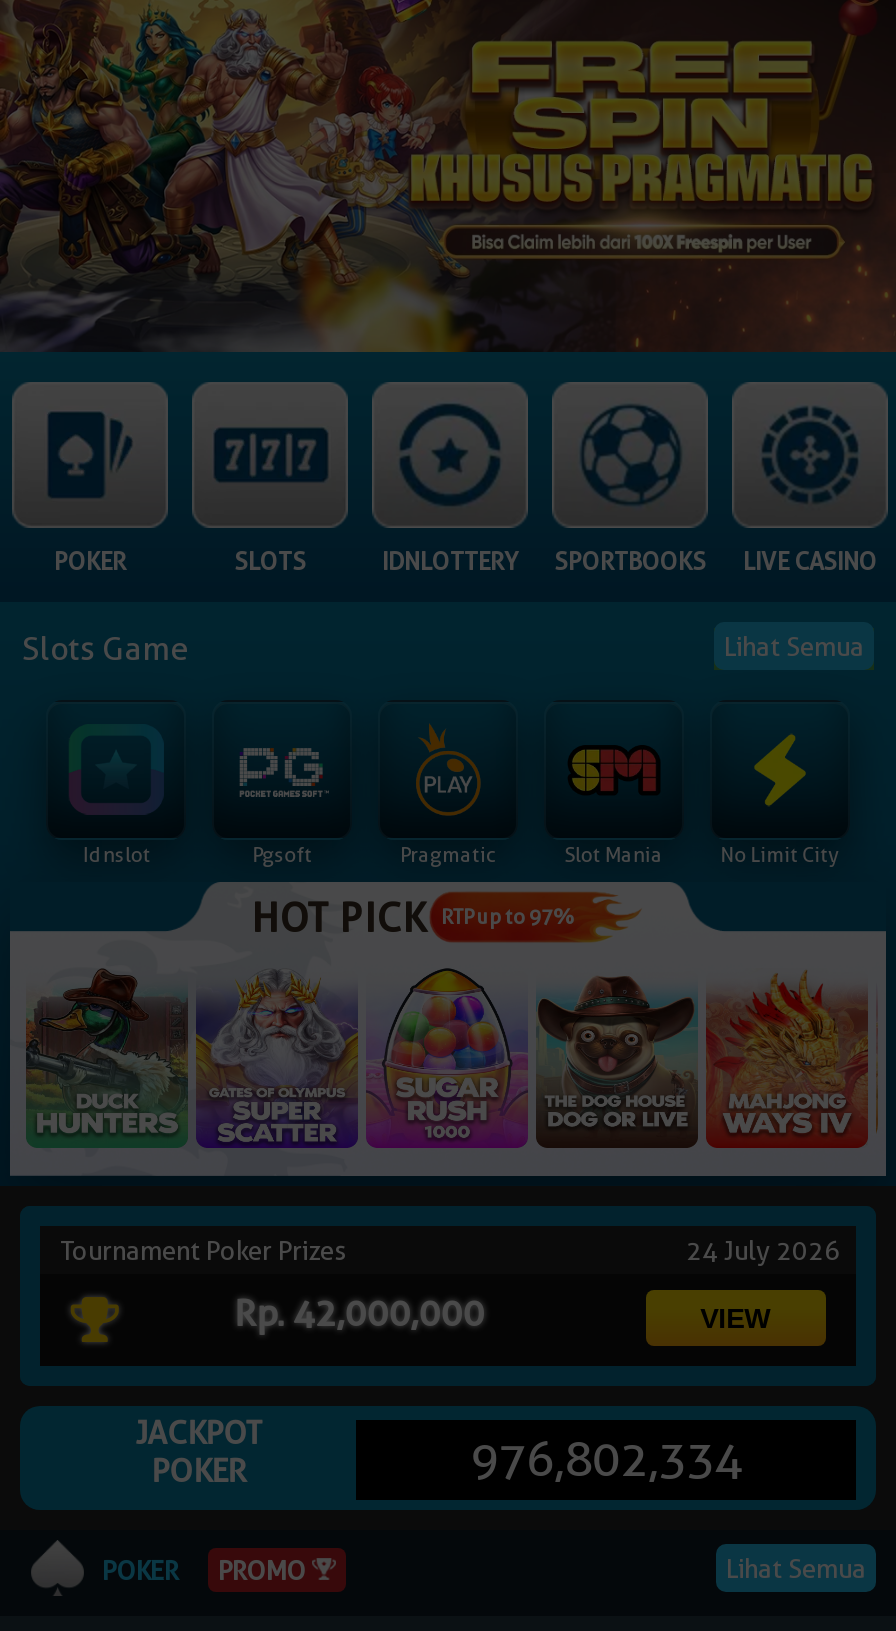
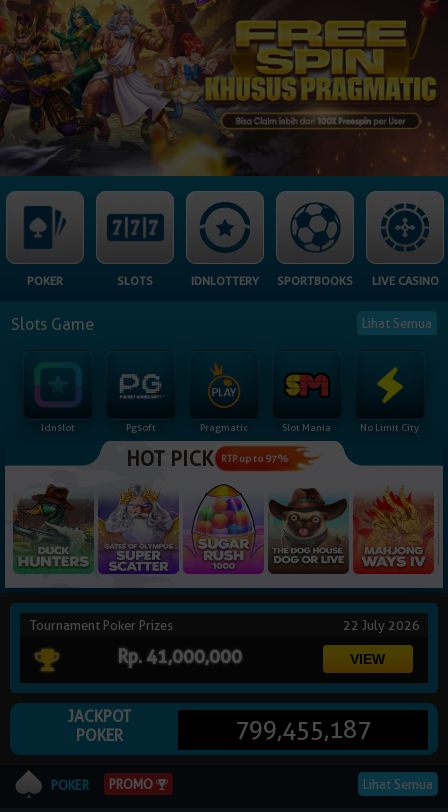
- 24 July 2026
+ 22 July 2026

- Rp. 42,000,000
+ Rp. 41,000,000

- 976,802,334
+ 799,455,187
